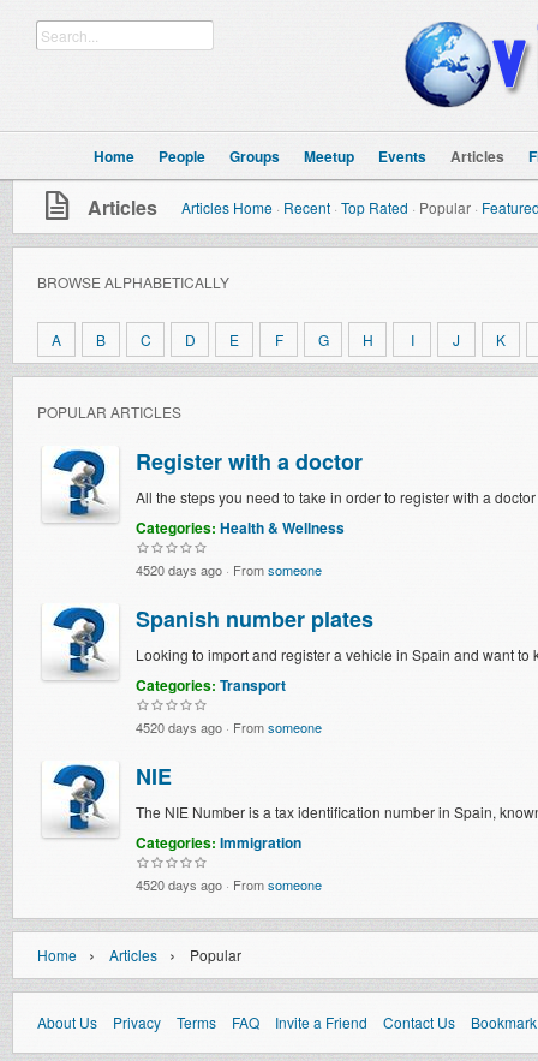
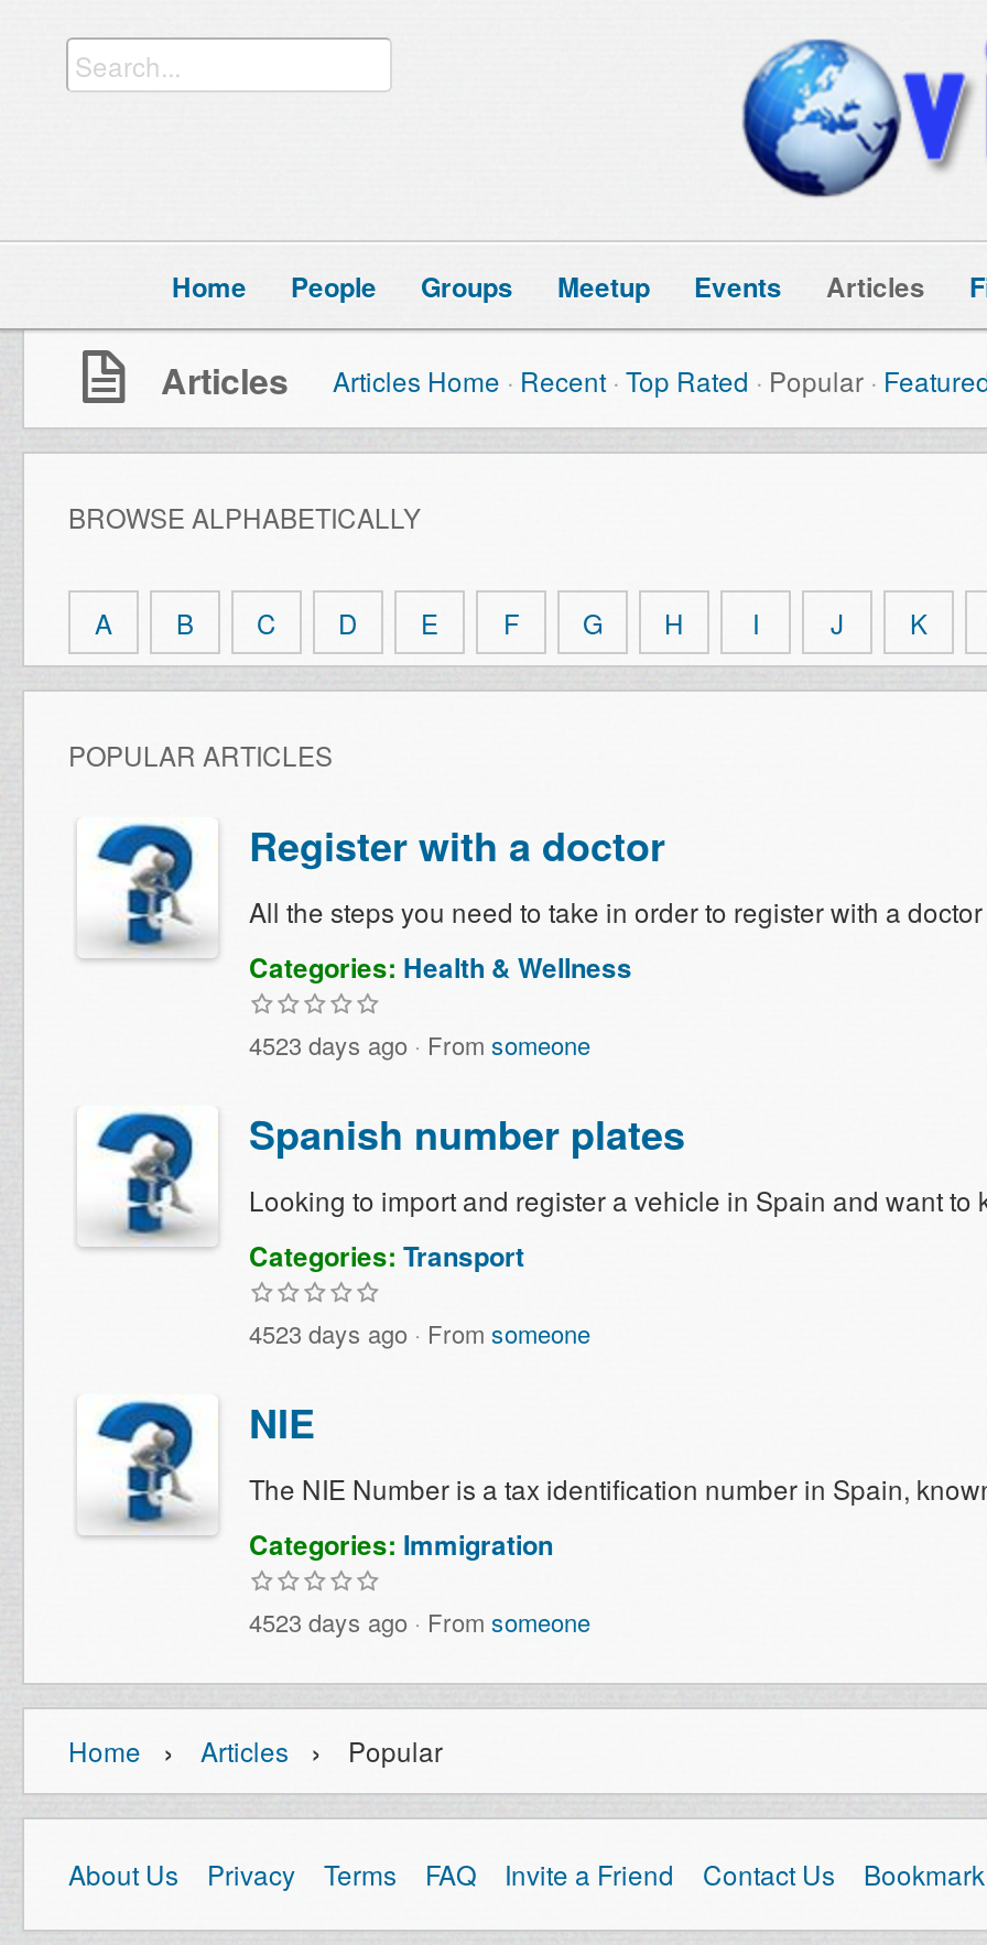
- 4520 days ago · From someone
+ 4523 days ago · From someone

- 4520 days ago · From someone
+ 4523 days ago · From someone

- 4520 days ago · From someone
+ 4523 days ago · From someone
